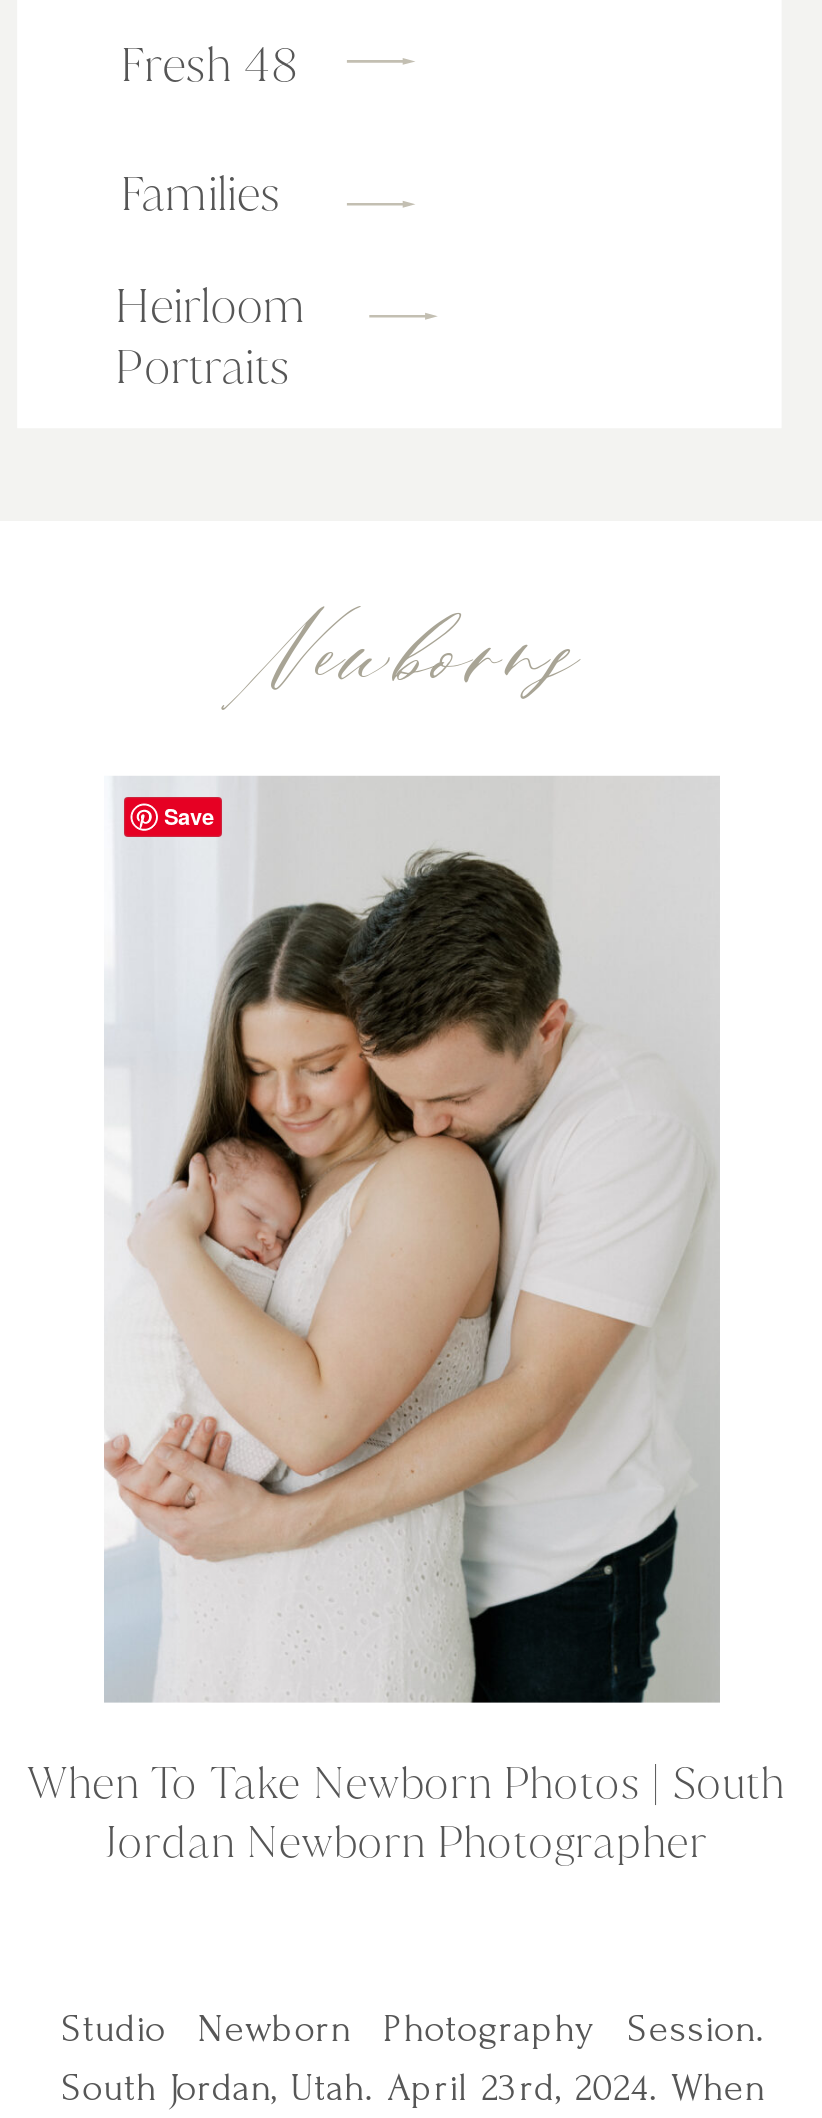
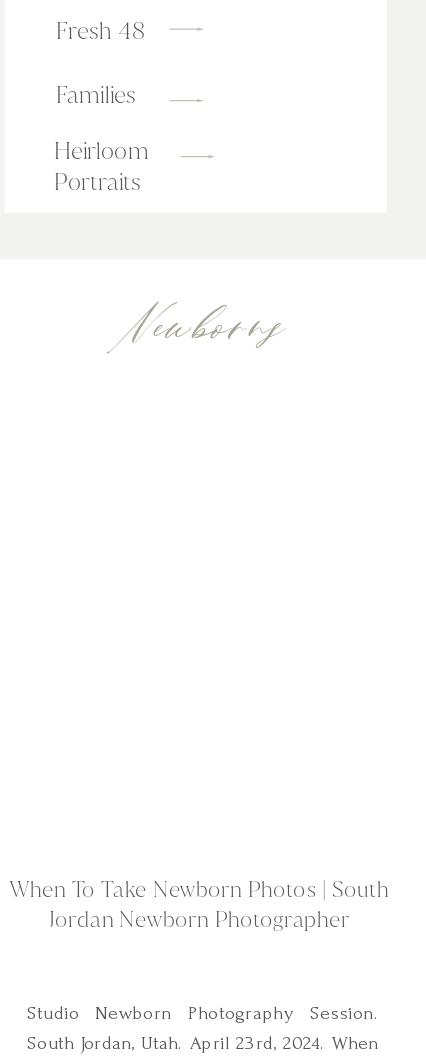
- [image]
- Save
